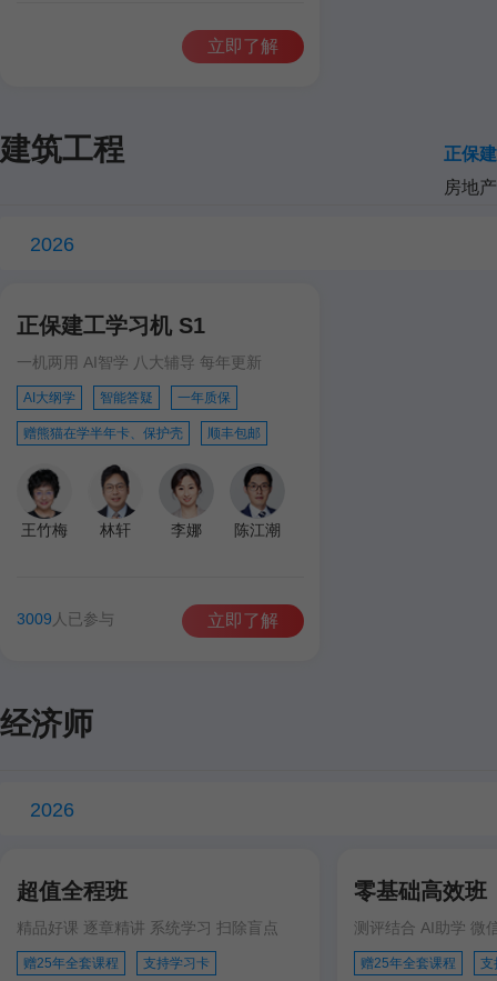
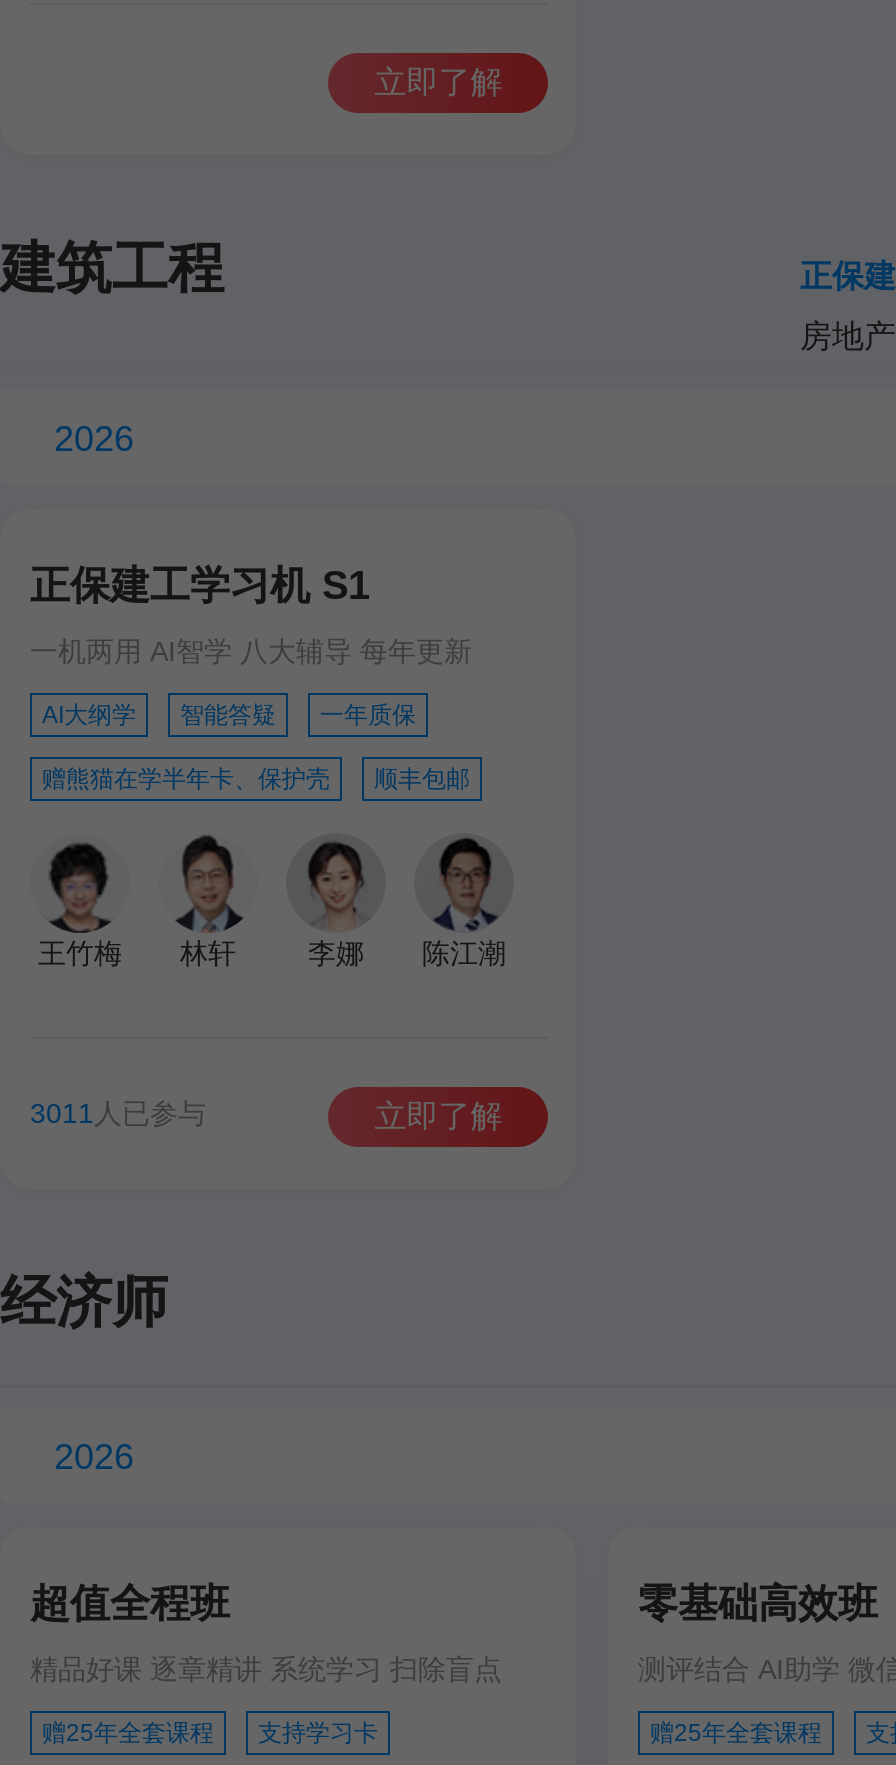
- 3009人已参与
+ 3011人已参与
